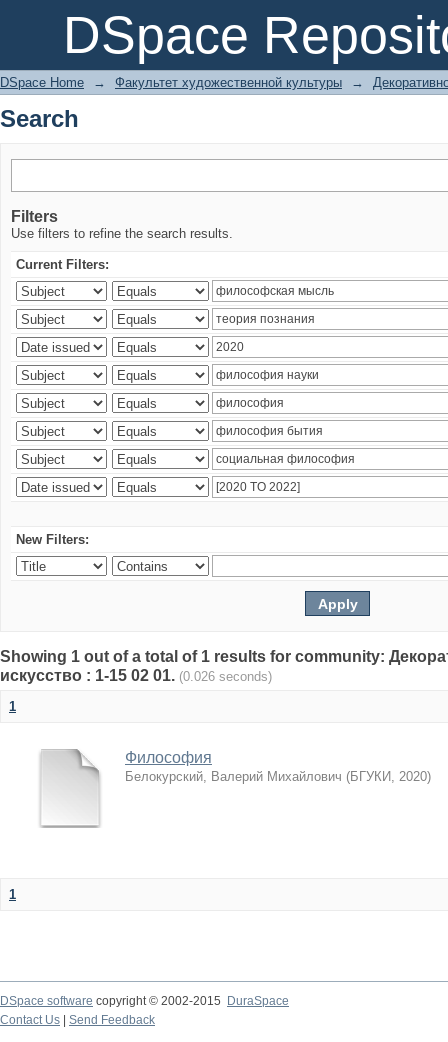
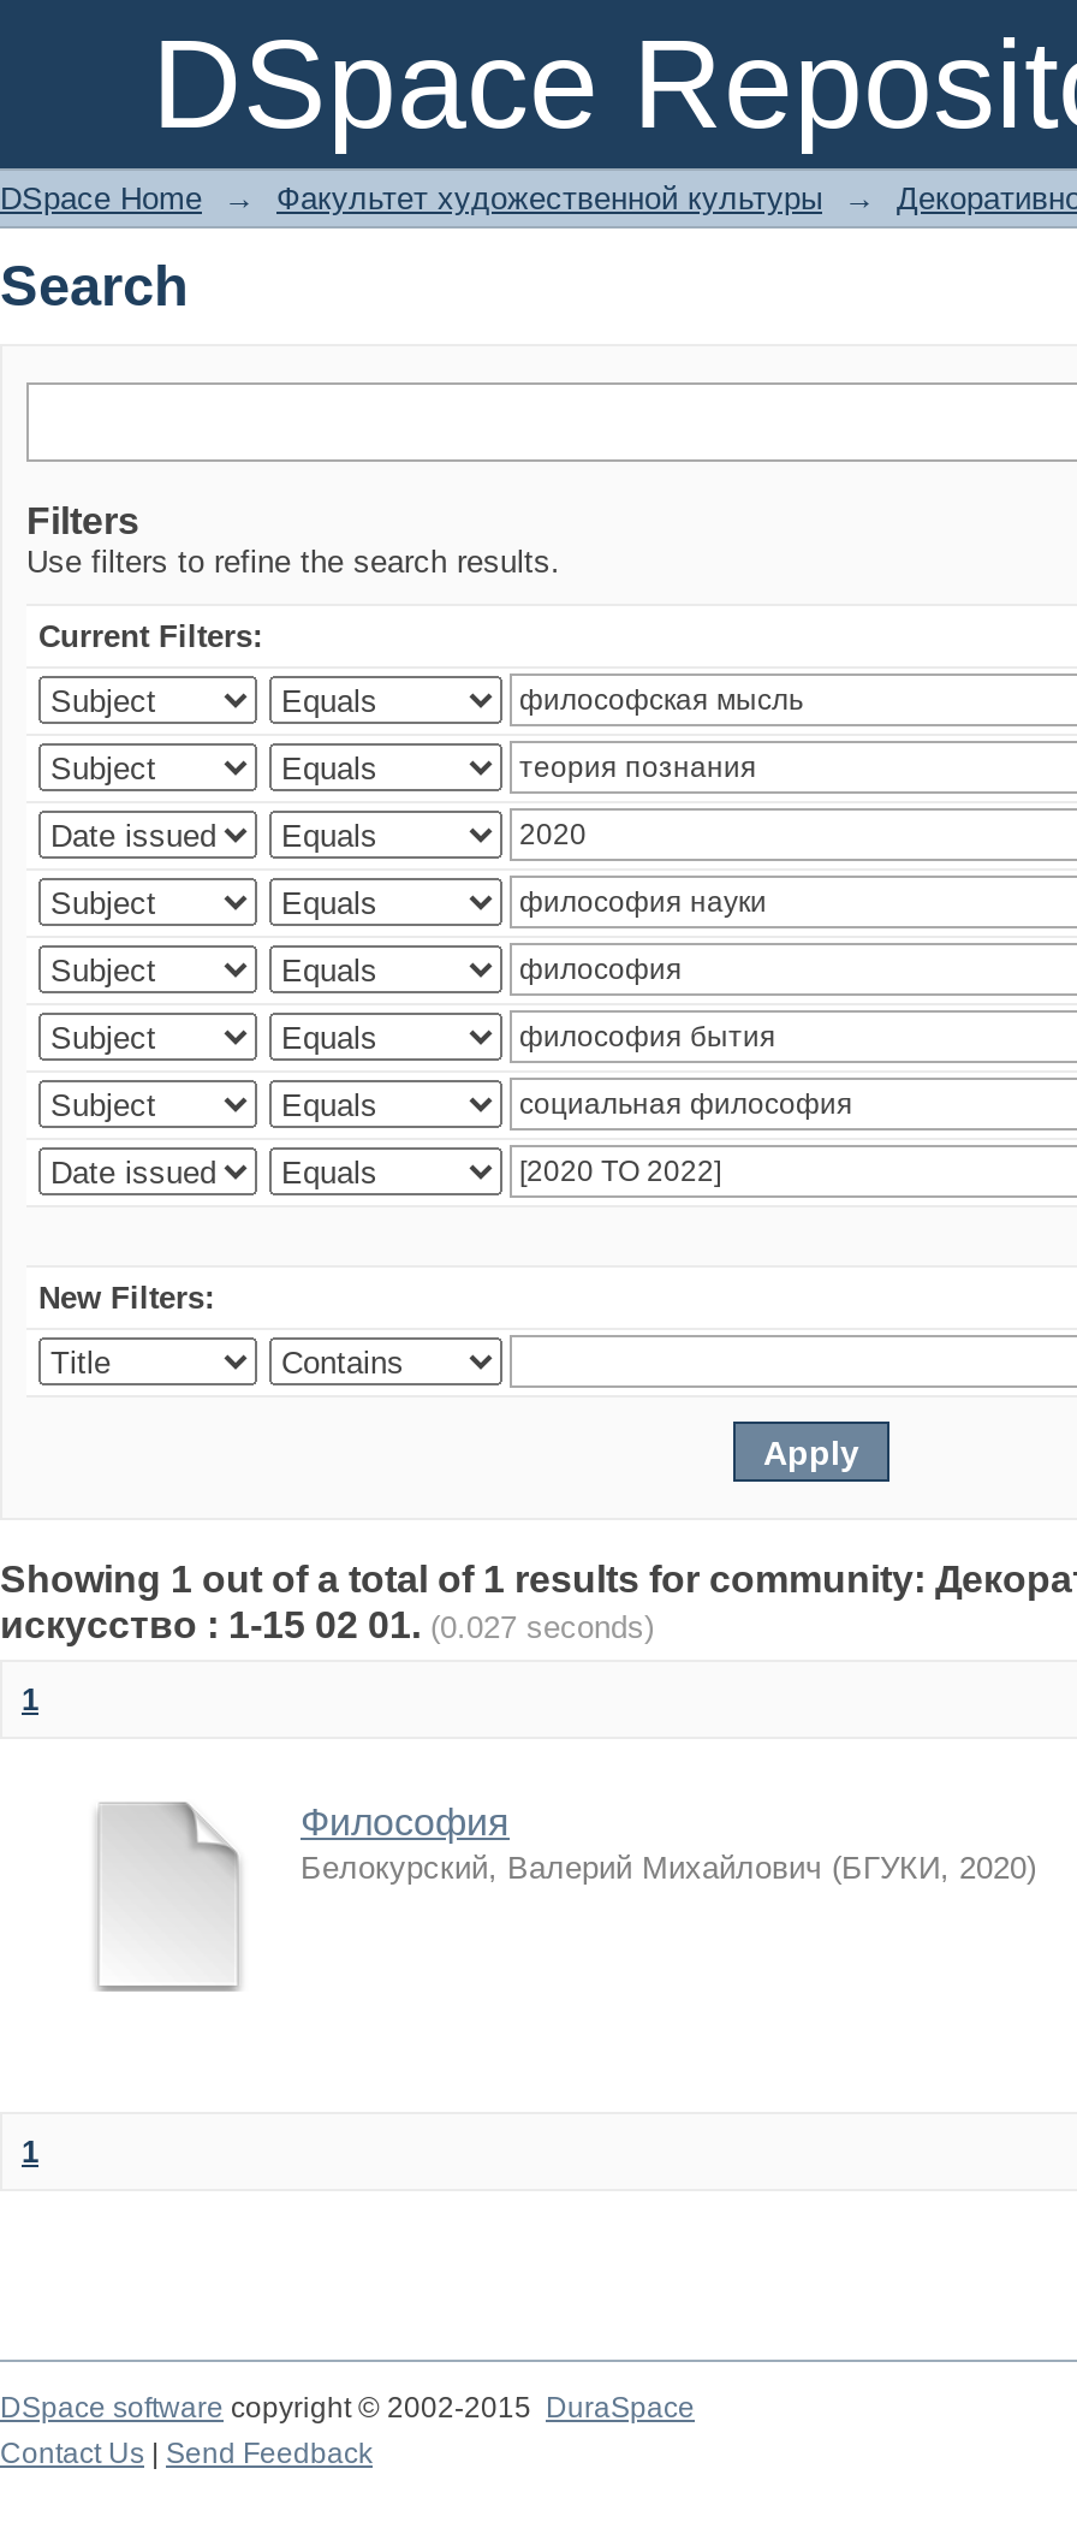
- искусство : 1-15 02 01. (0.026 seconds)
+ искусство : 1-15 02 01. (0.027 seconds)
